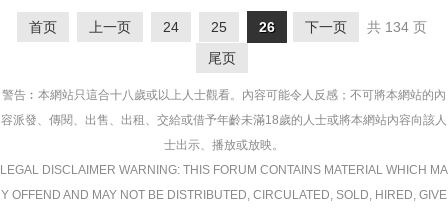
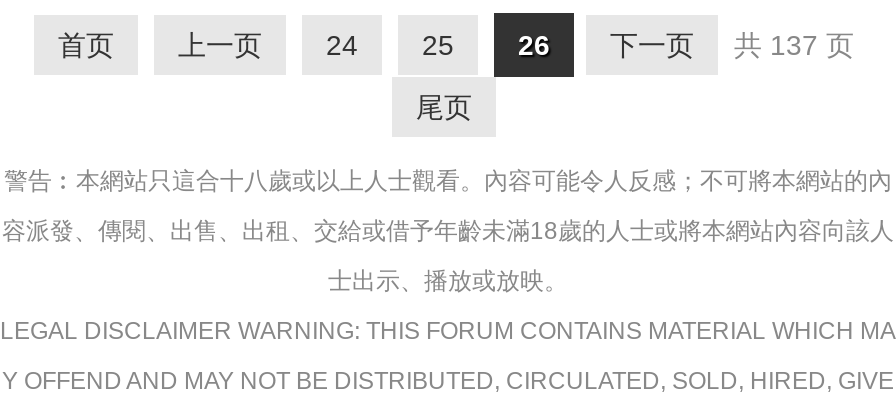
- 首页 上一页 24 25 26 下一页 共 134 页
+ 首页 上一页 24 25 26 下一页 共 137 页
